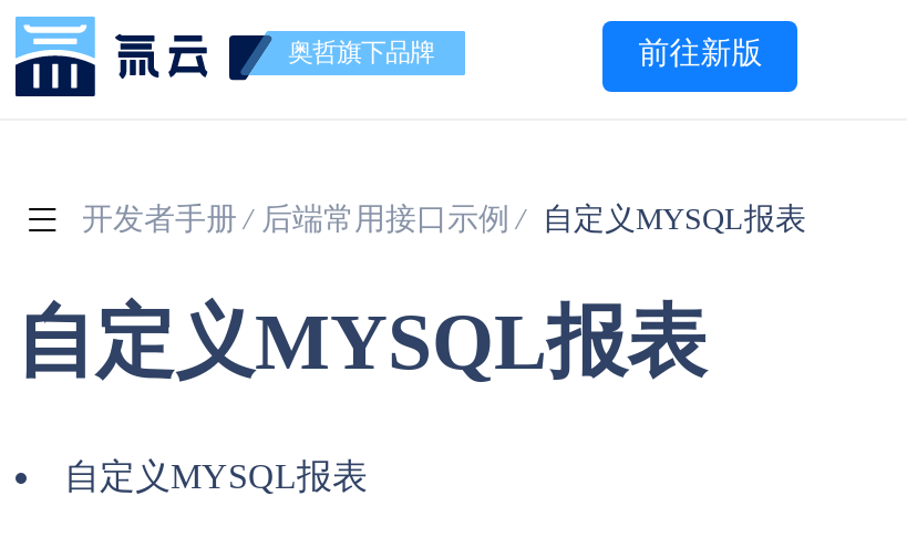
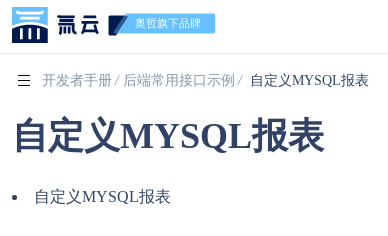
- 前往新版
